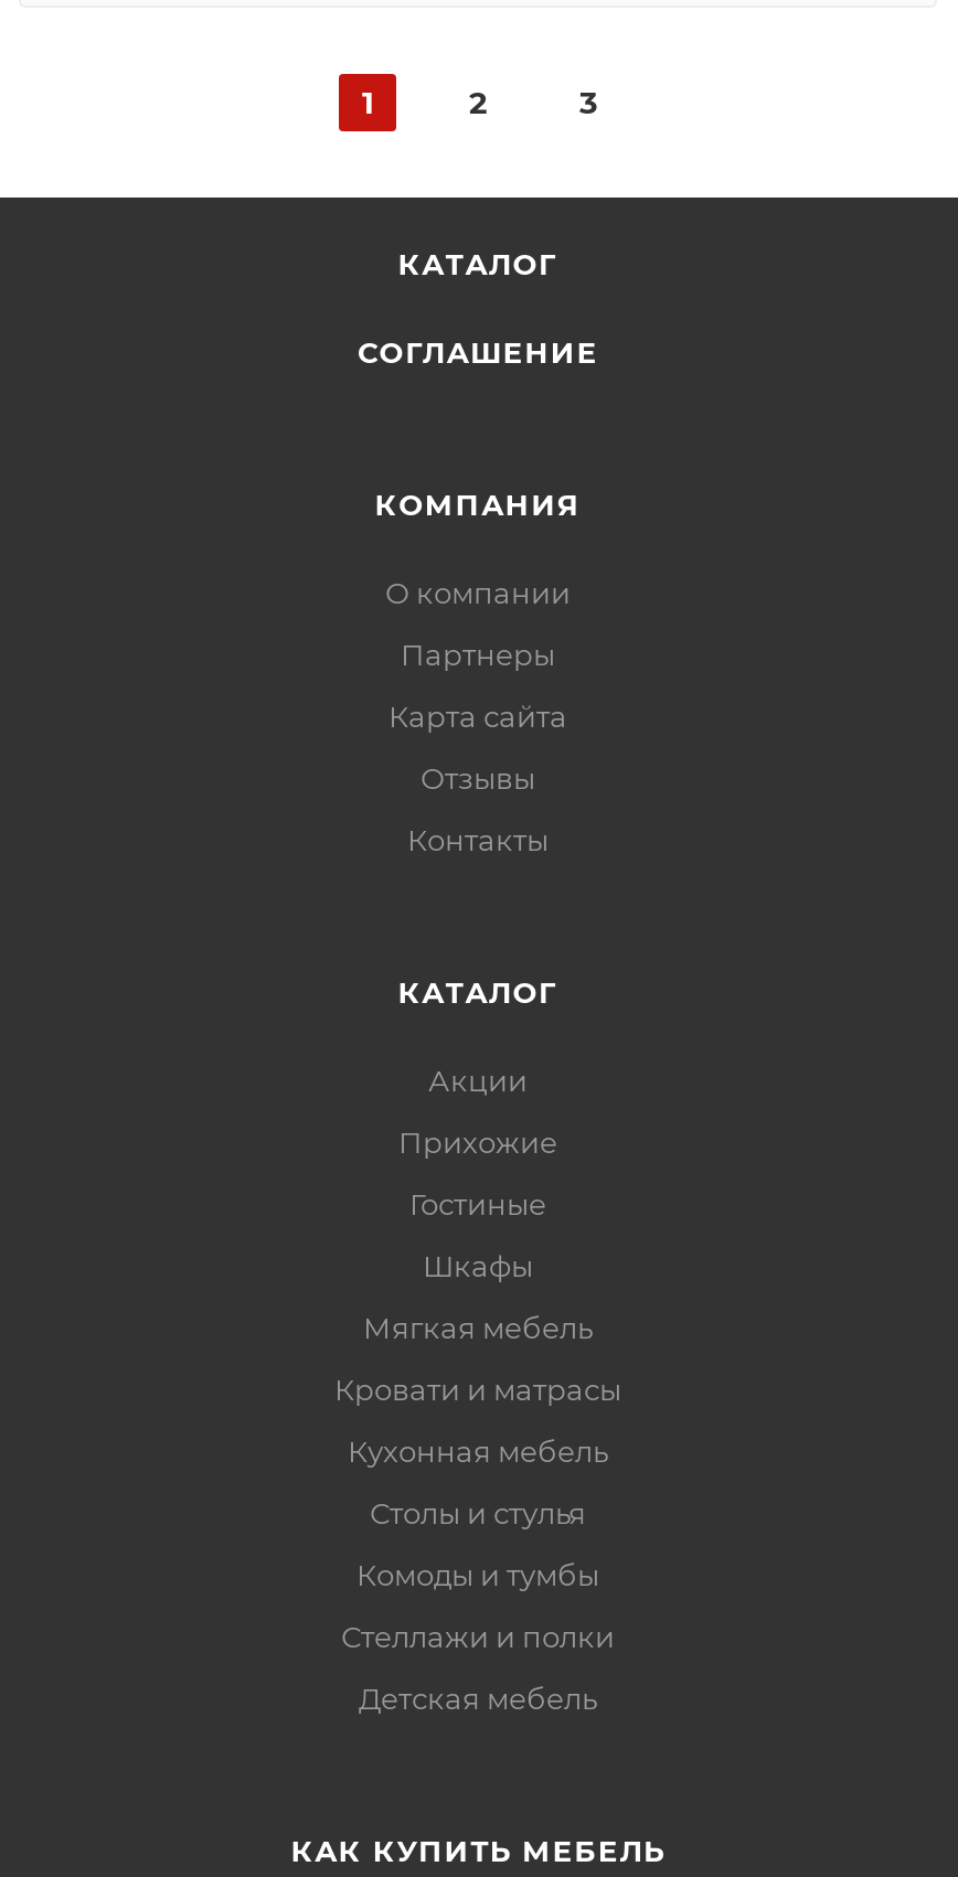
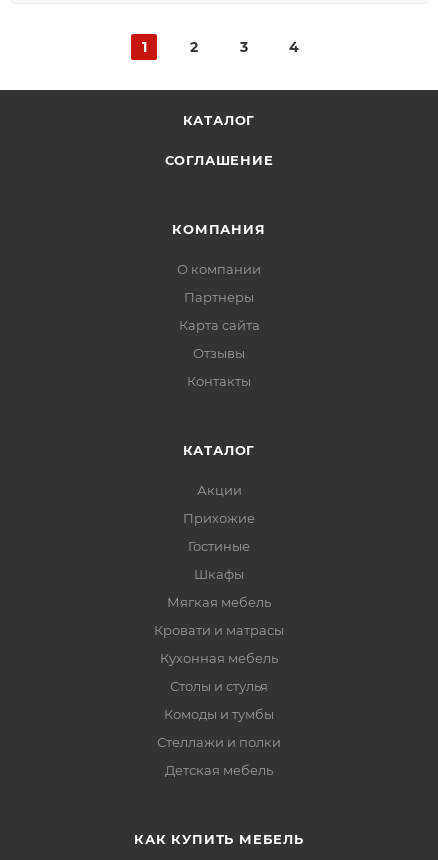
+ 4
